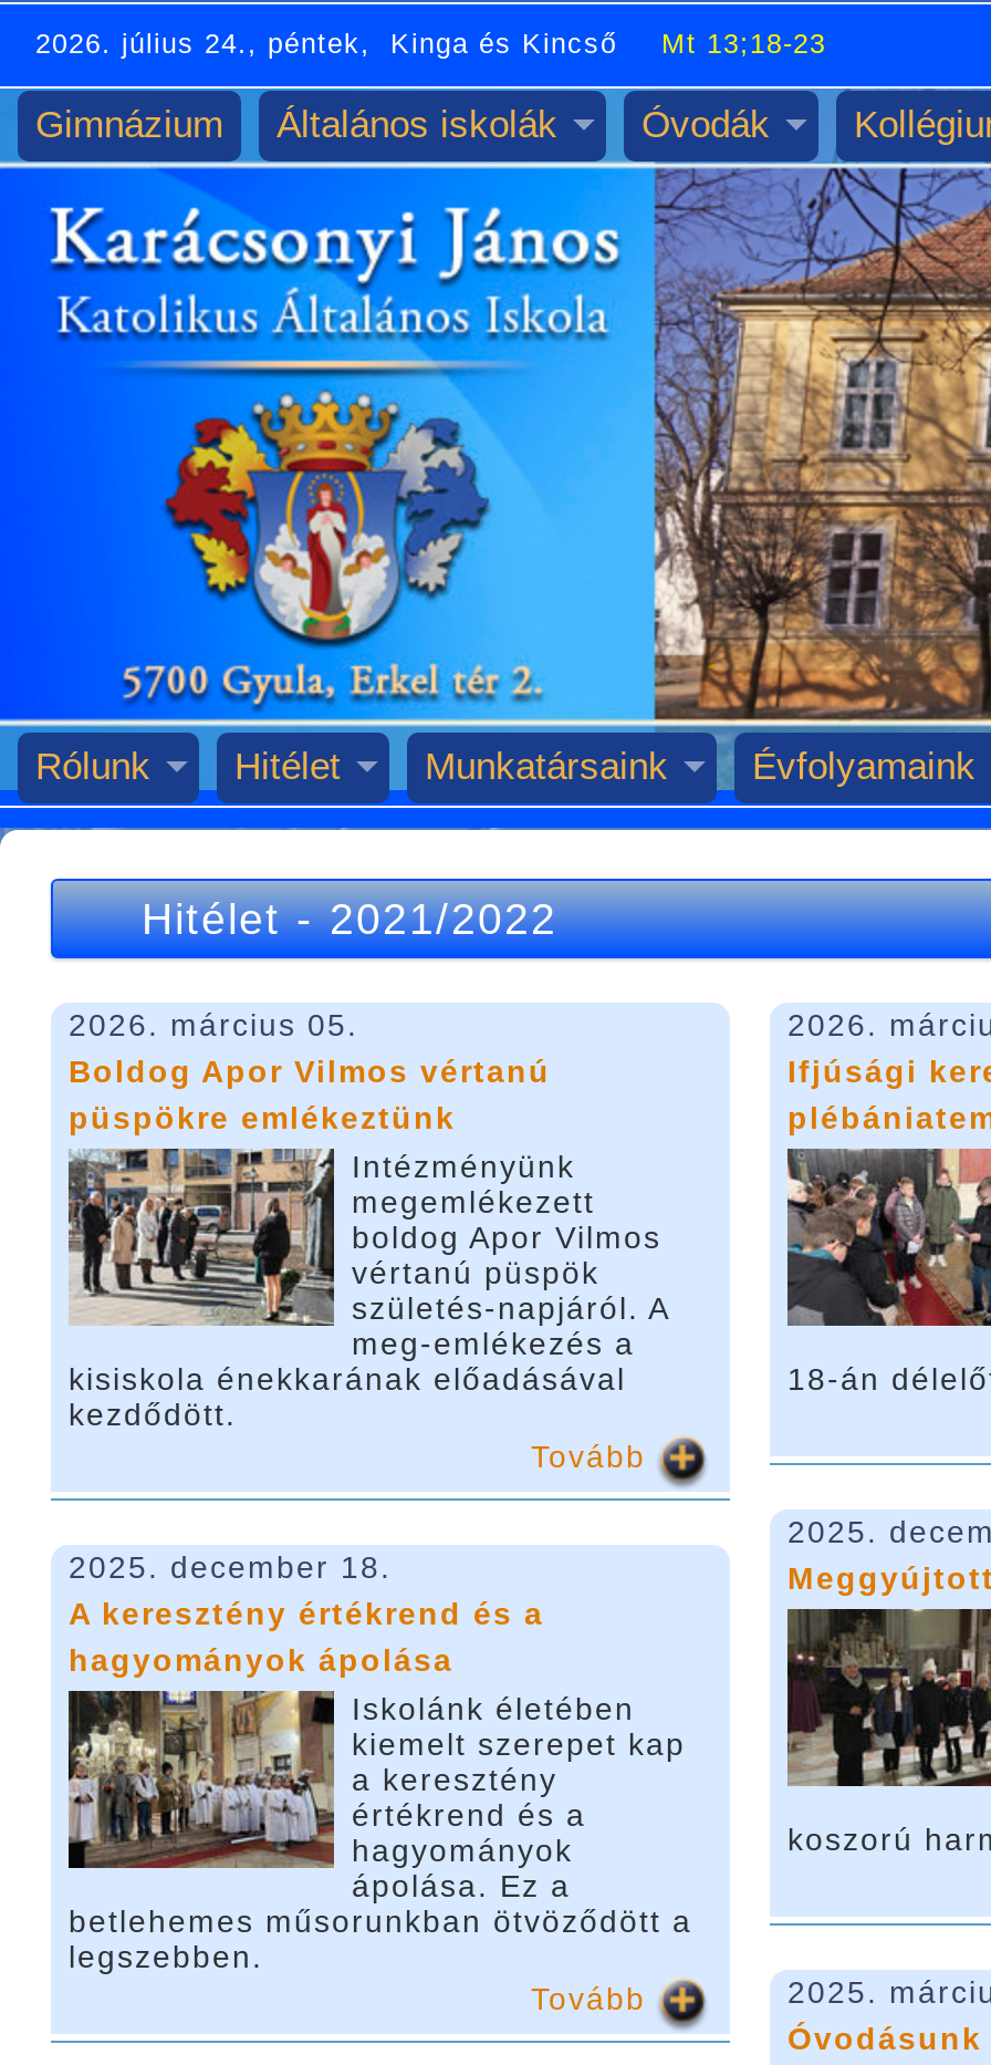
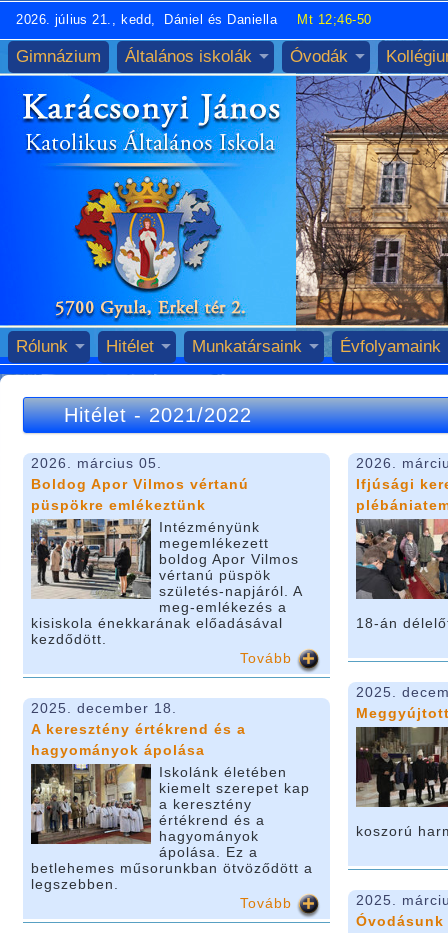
- 2026. július 24., péntek, Kinga és Kincső
+ 2026. július 21., kedd, Dániel és Daniella

- Mt 13;18-23
+ Mt 12;46-50
